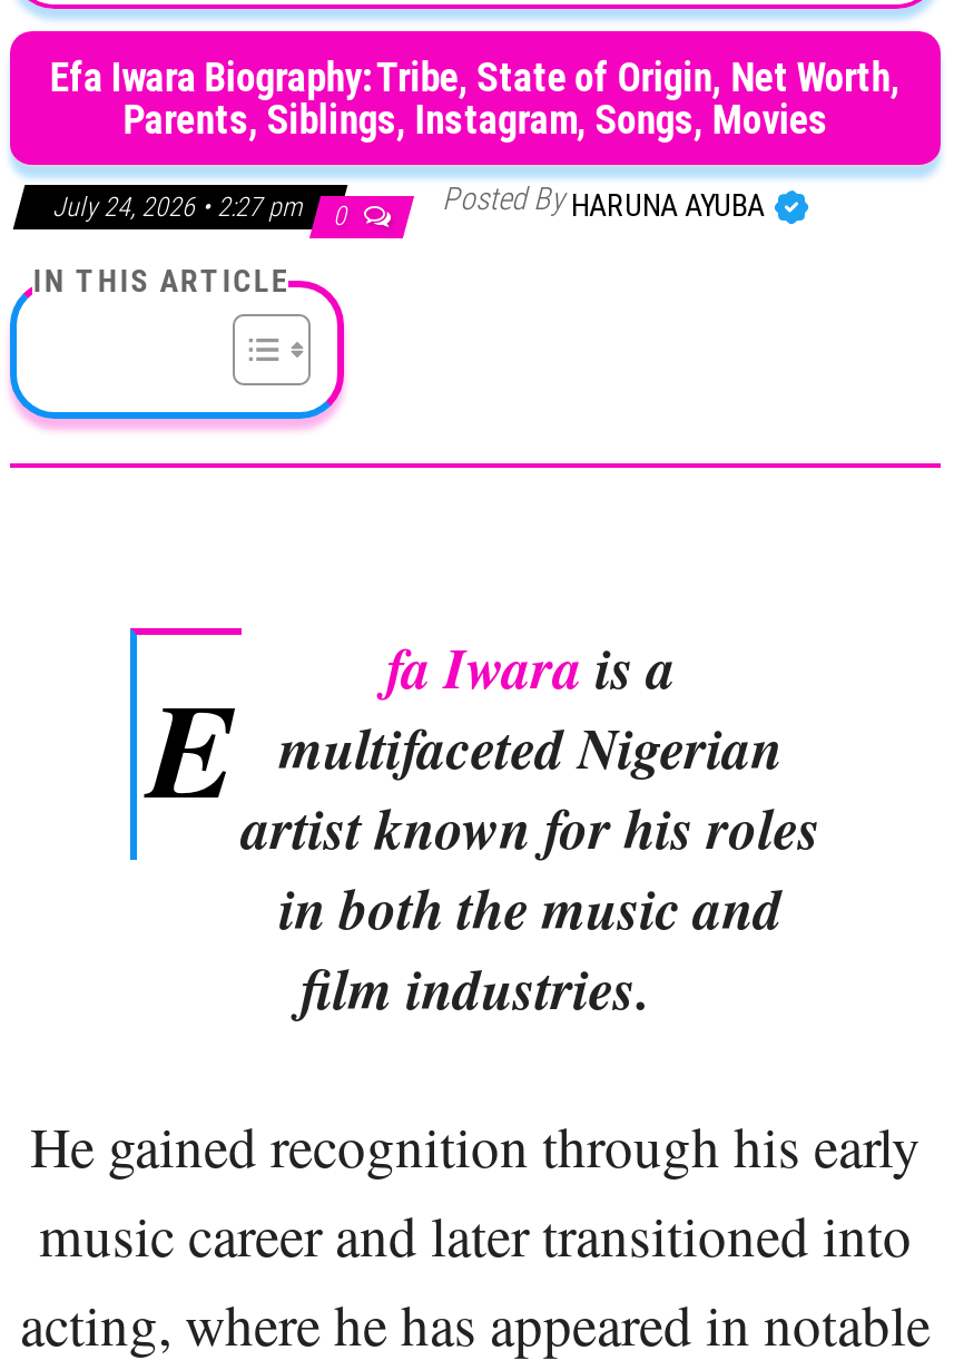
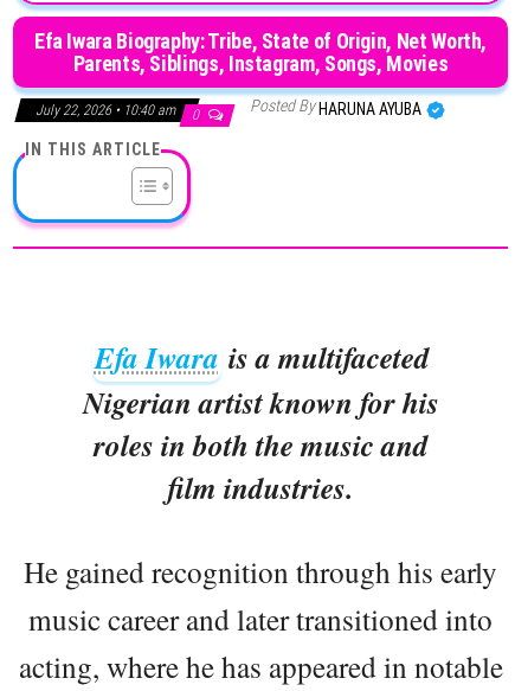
- July 24, 2026 • 2:27 pm 0
+ July 22, 2026 • 10:40 am 0
